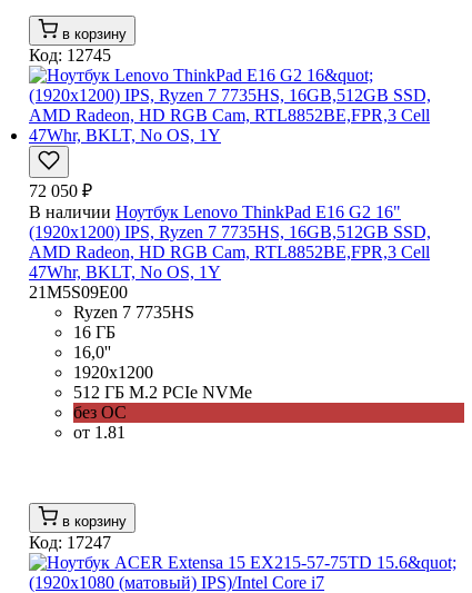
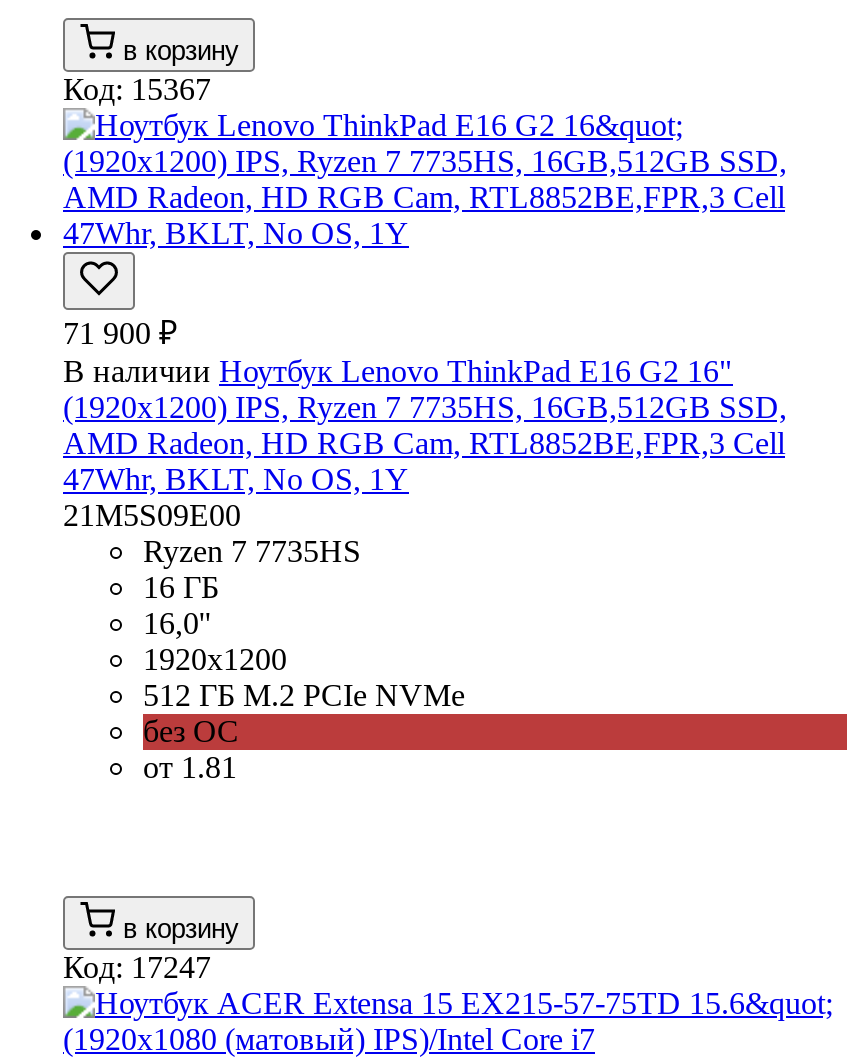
- Код: 12745
+ Код: 15367

- 72 050 ₽
+ 71 900 ₽
